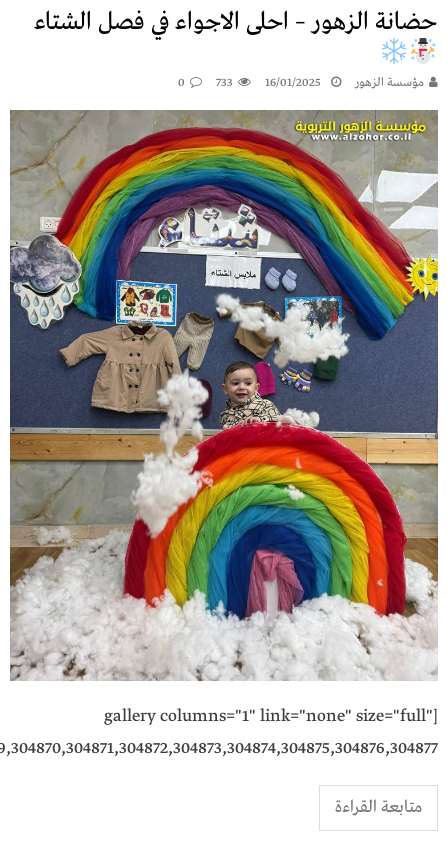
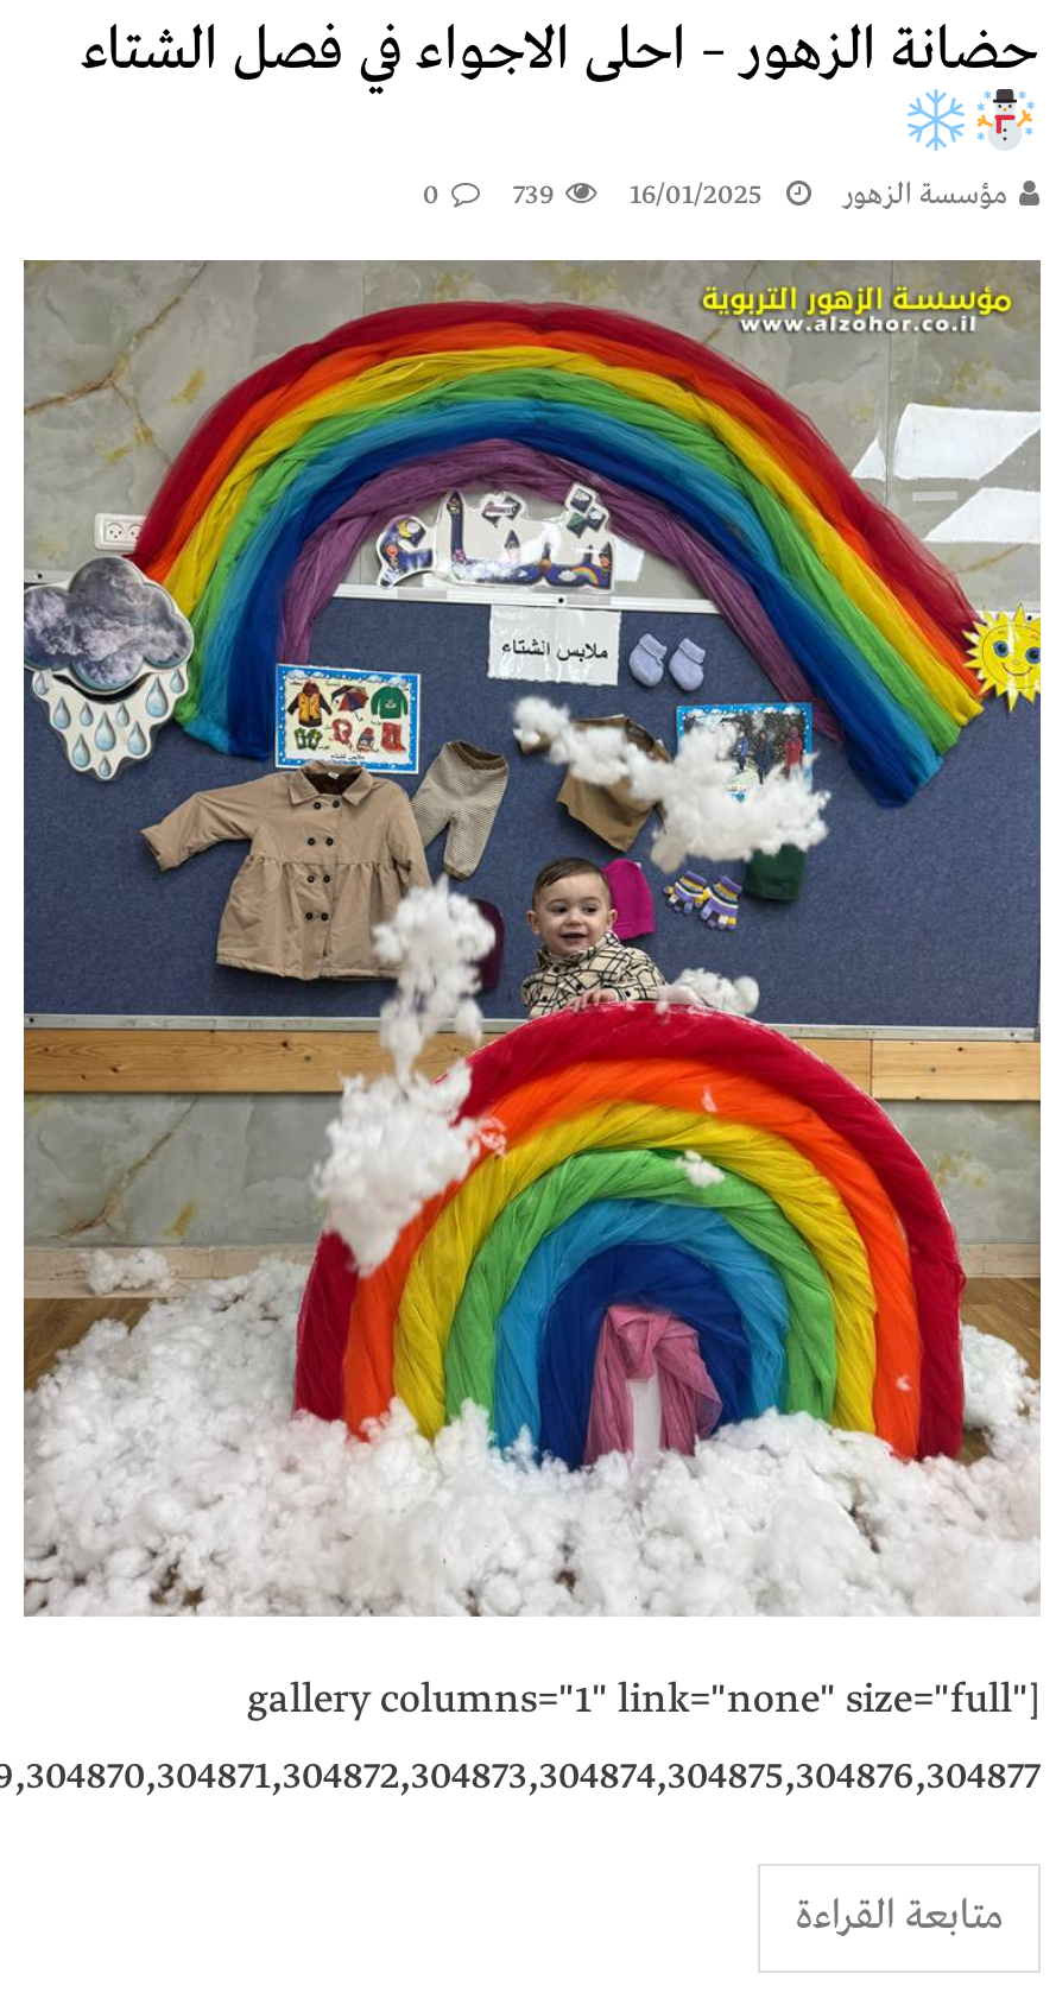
- 0 733 16/01/2025
+ 0 739 16/01/2025
